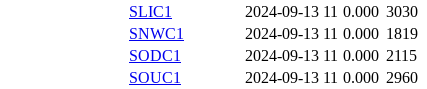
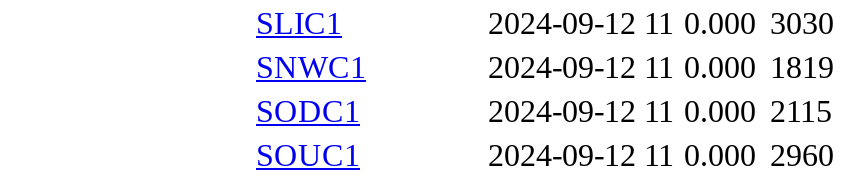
- 2024-09-13 11 0.000 3030
+ 2024-09-12 11 0.000 3030

- 2024-09-13 11 0.000 1819
+ 2024-09-12 11 0.000 1819

- 2024-09-13 11 0.000 2115
+ 2024-09-12 11 0.000 2115

- 2024-09-13 11 0.000 2960
+ 2024-09-12 11 0.000 2960
